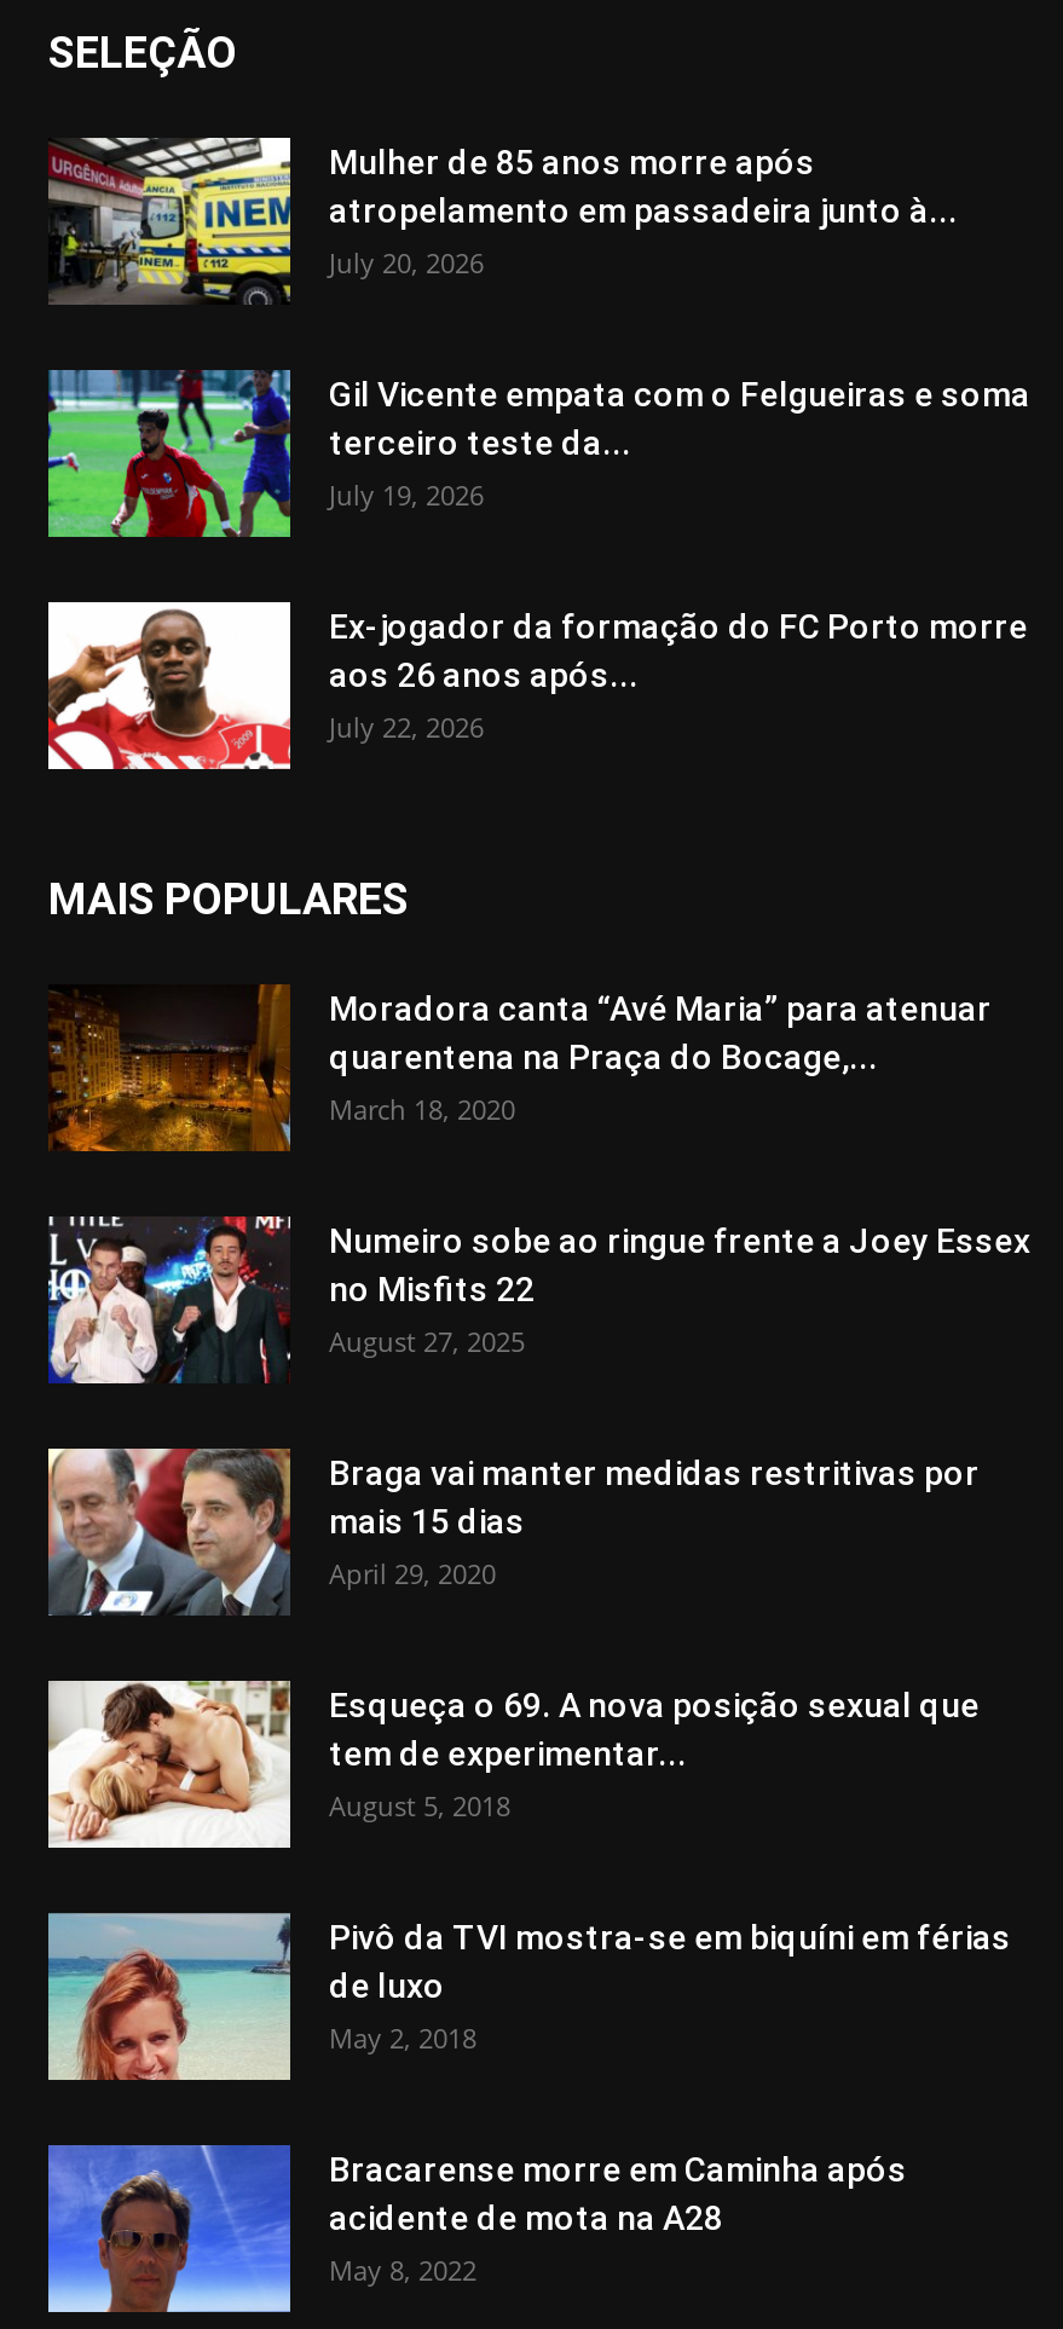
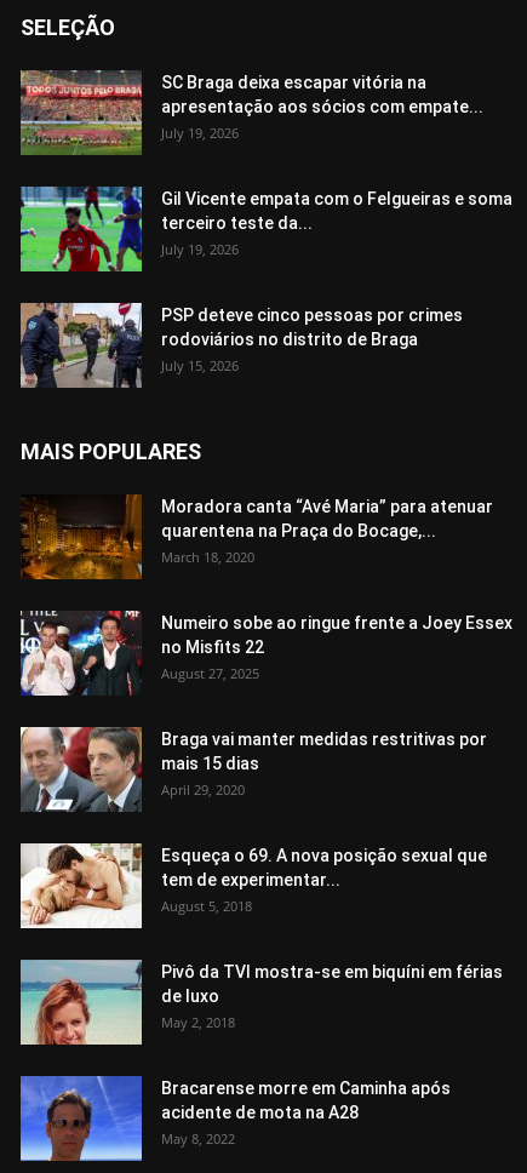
- [image]
- Mulher de 85 anos morre após
- atropelamento em passadeira junto à...
- July 20, 2026
+ [image]
+ SC Braga deixa escapar vitória na
+ apresentação aos sócios com empate...
+ July 19, 2026

- [image]
- Ex-jogador da formação do FC Porto morre
- aos 26 anos após...
- July 22, 2026
+ [image]
+ PSP deteve cinco pessoas por crimes
+ rodoviários no distrito de Braga
+ July 15, 2026
